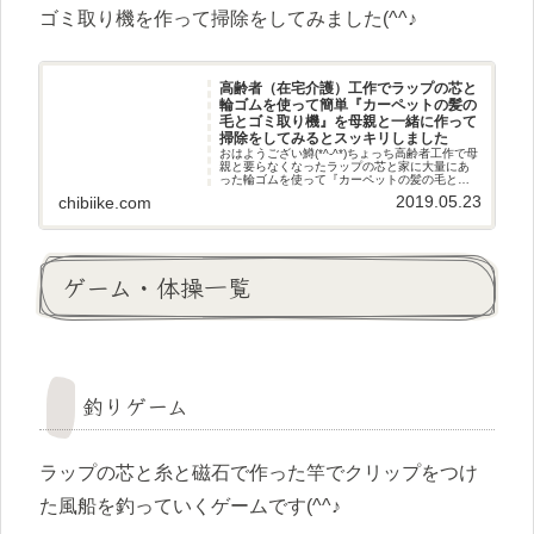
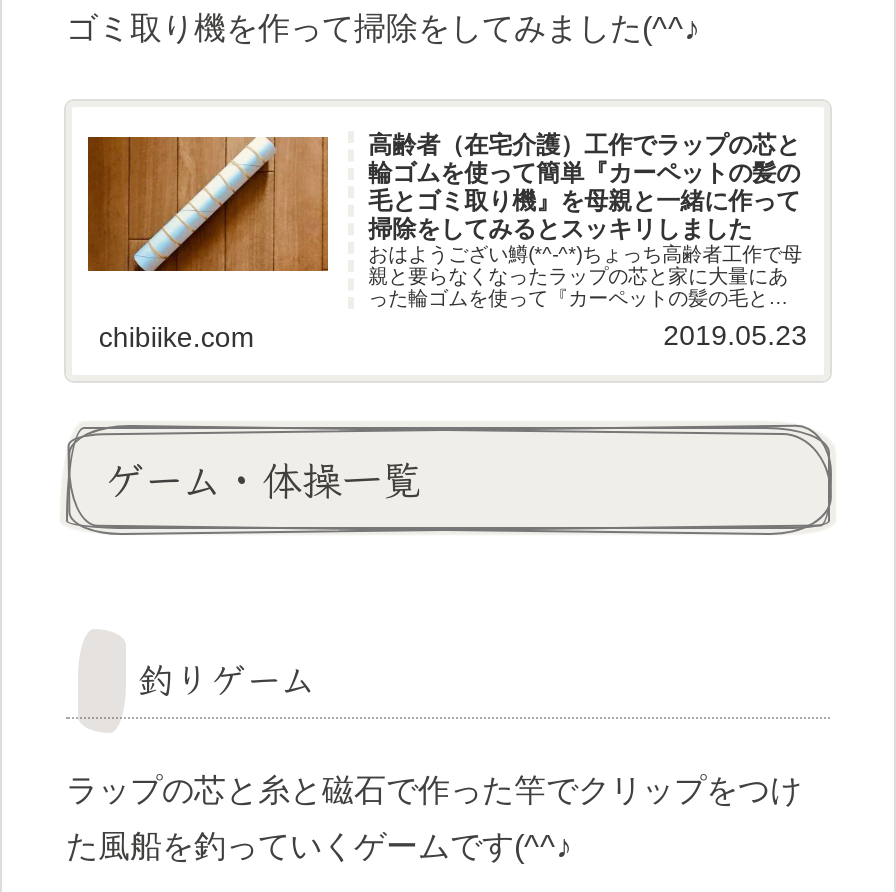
+ [image]
